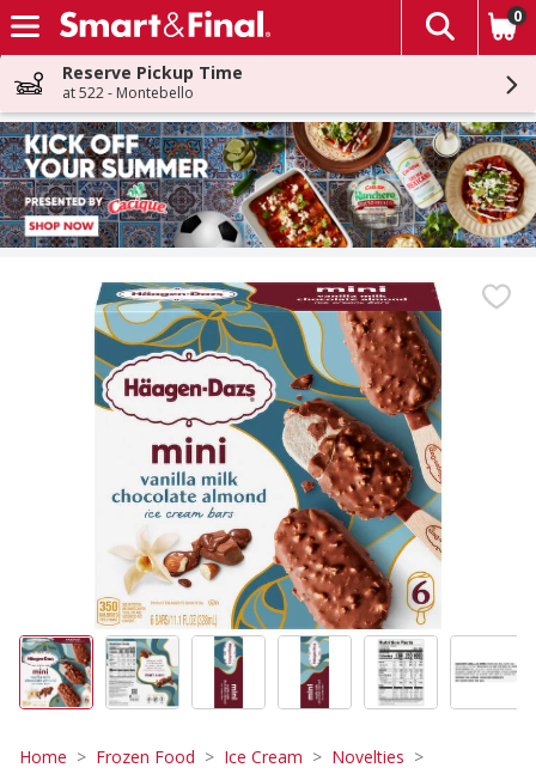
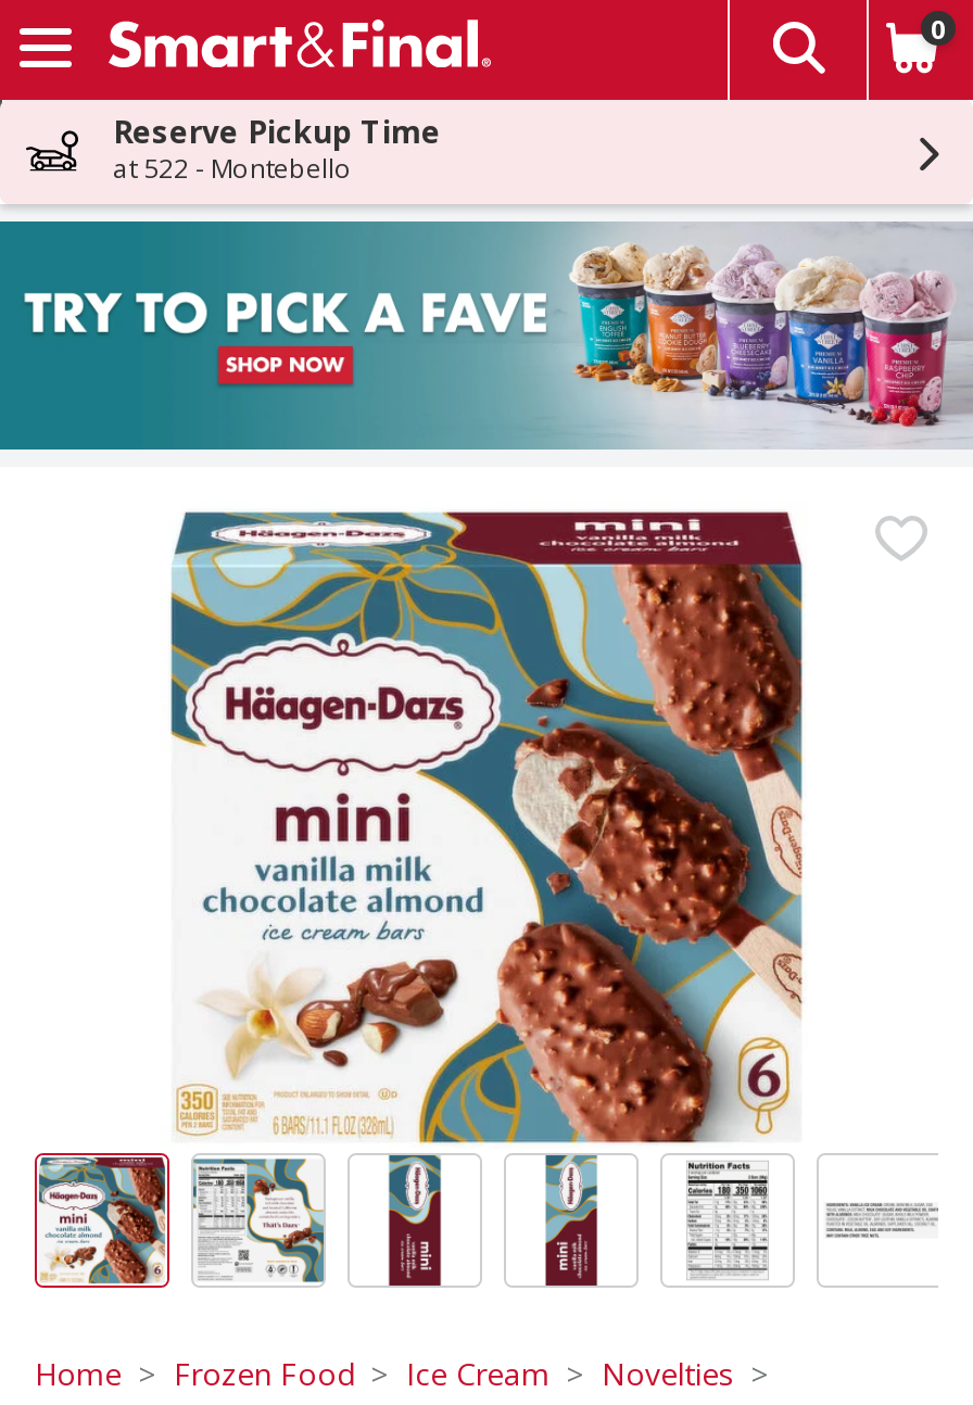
- [image]
+ [image]
